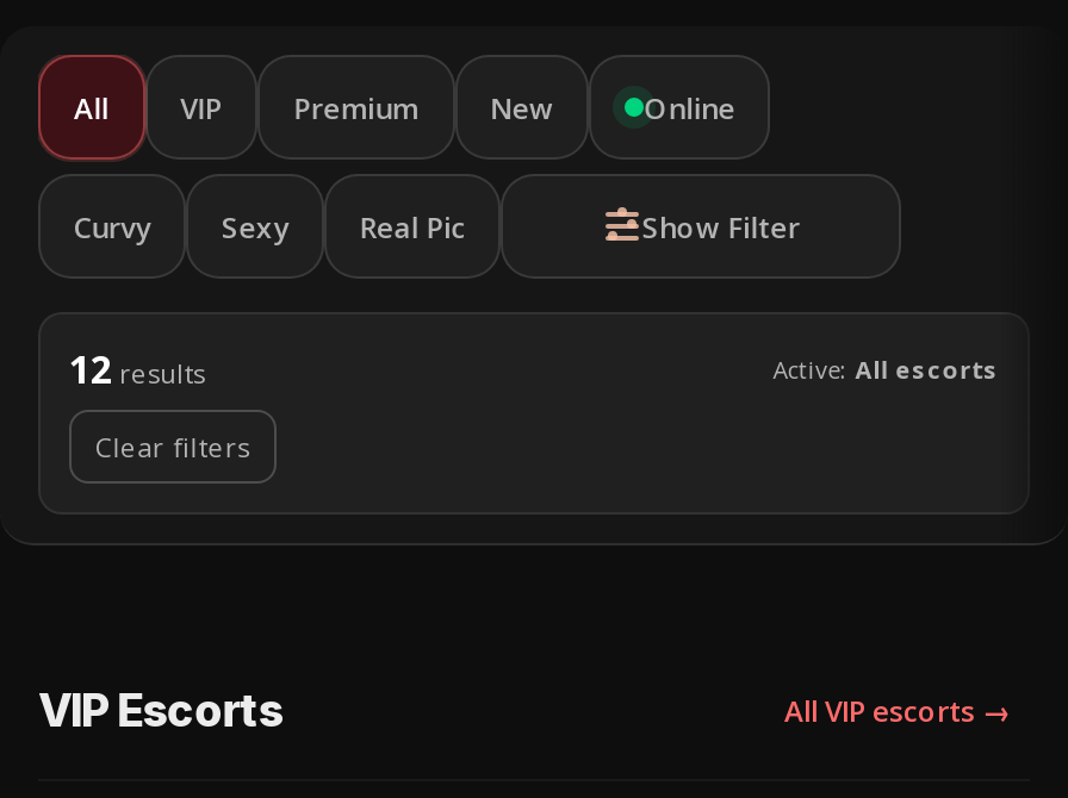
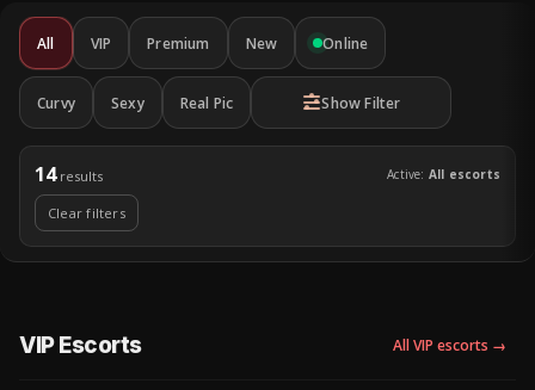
- 12 results
+ 14 results
